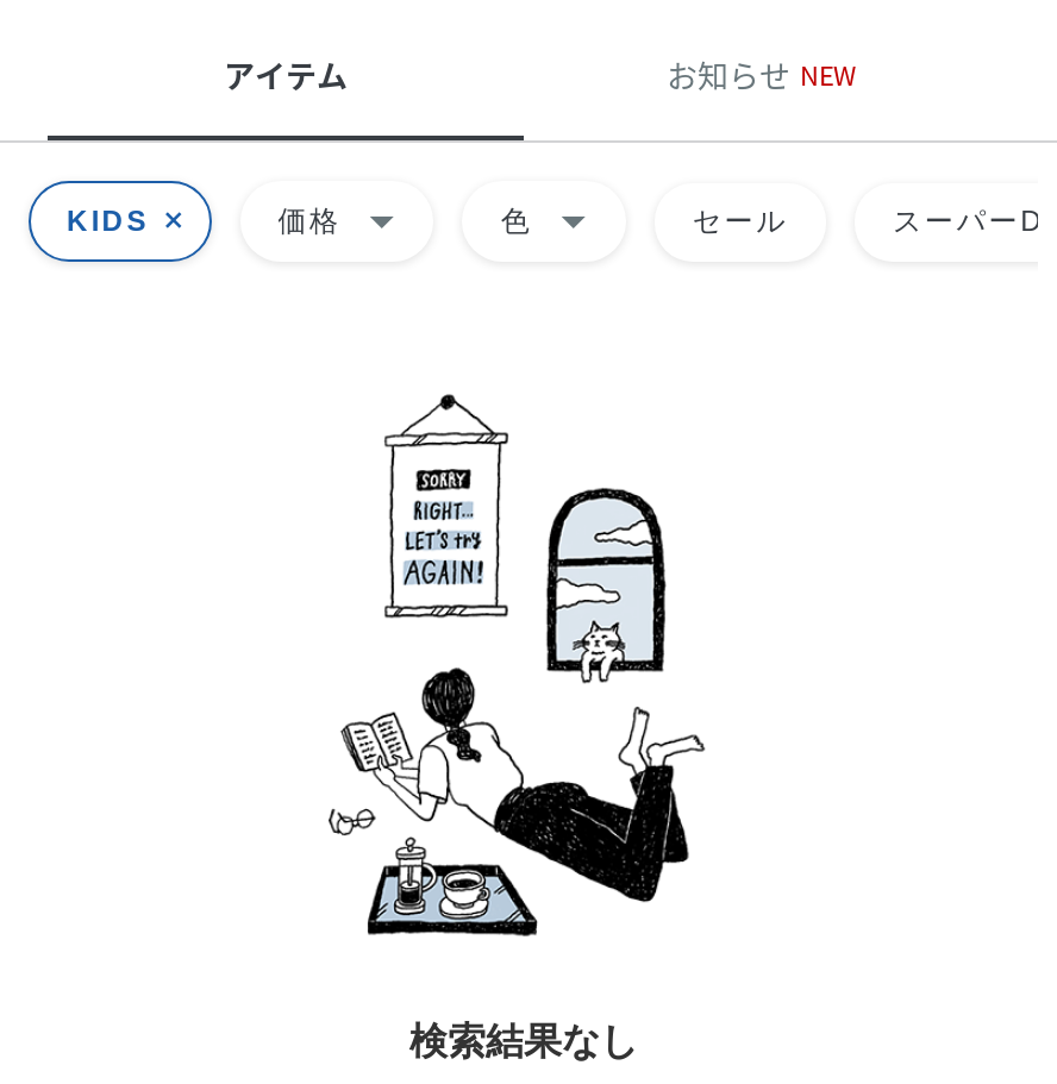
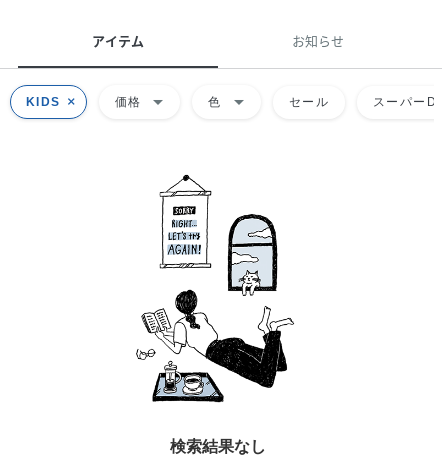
- お知らせ NEW
+ お知らせ
